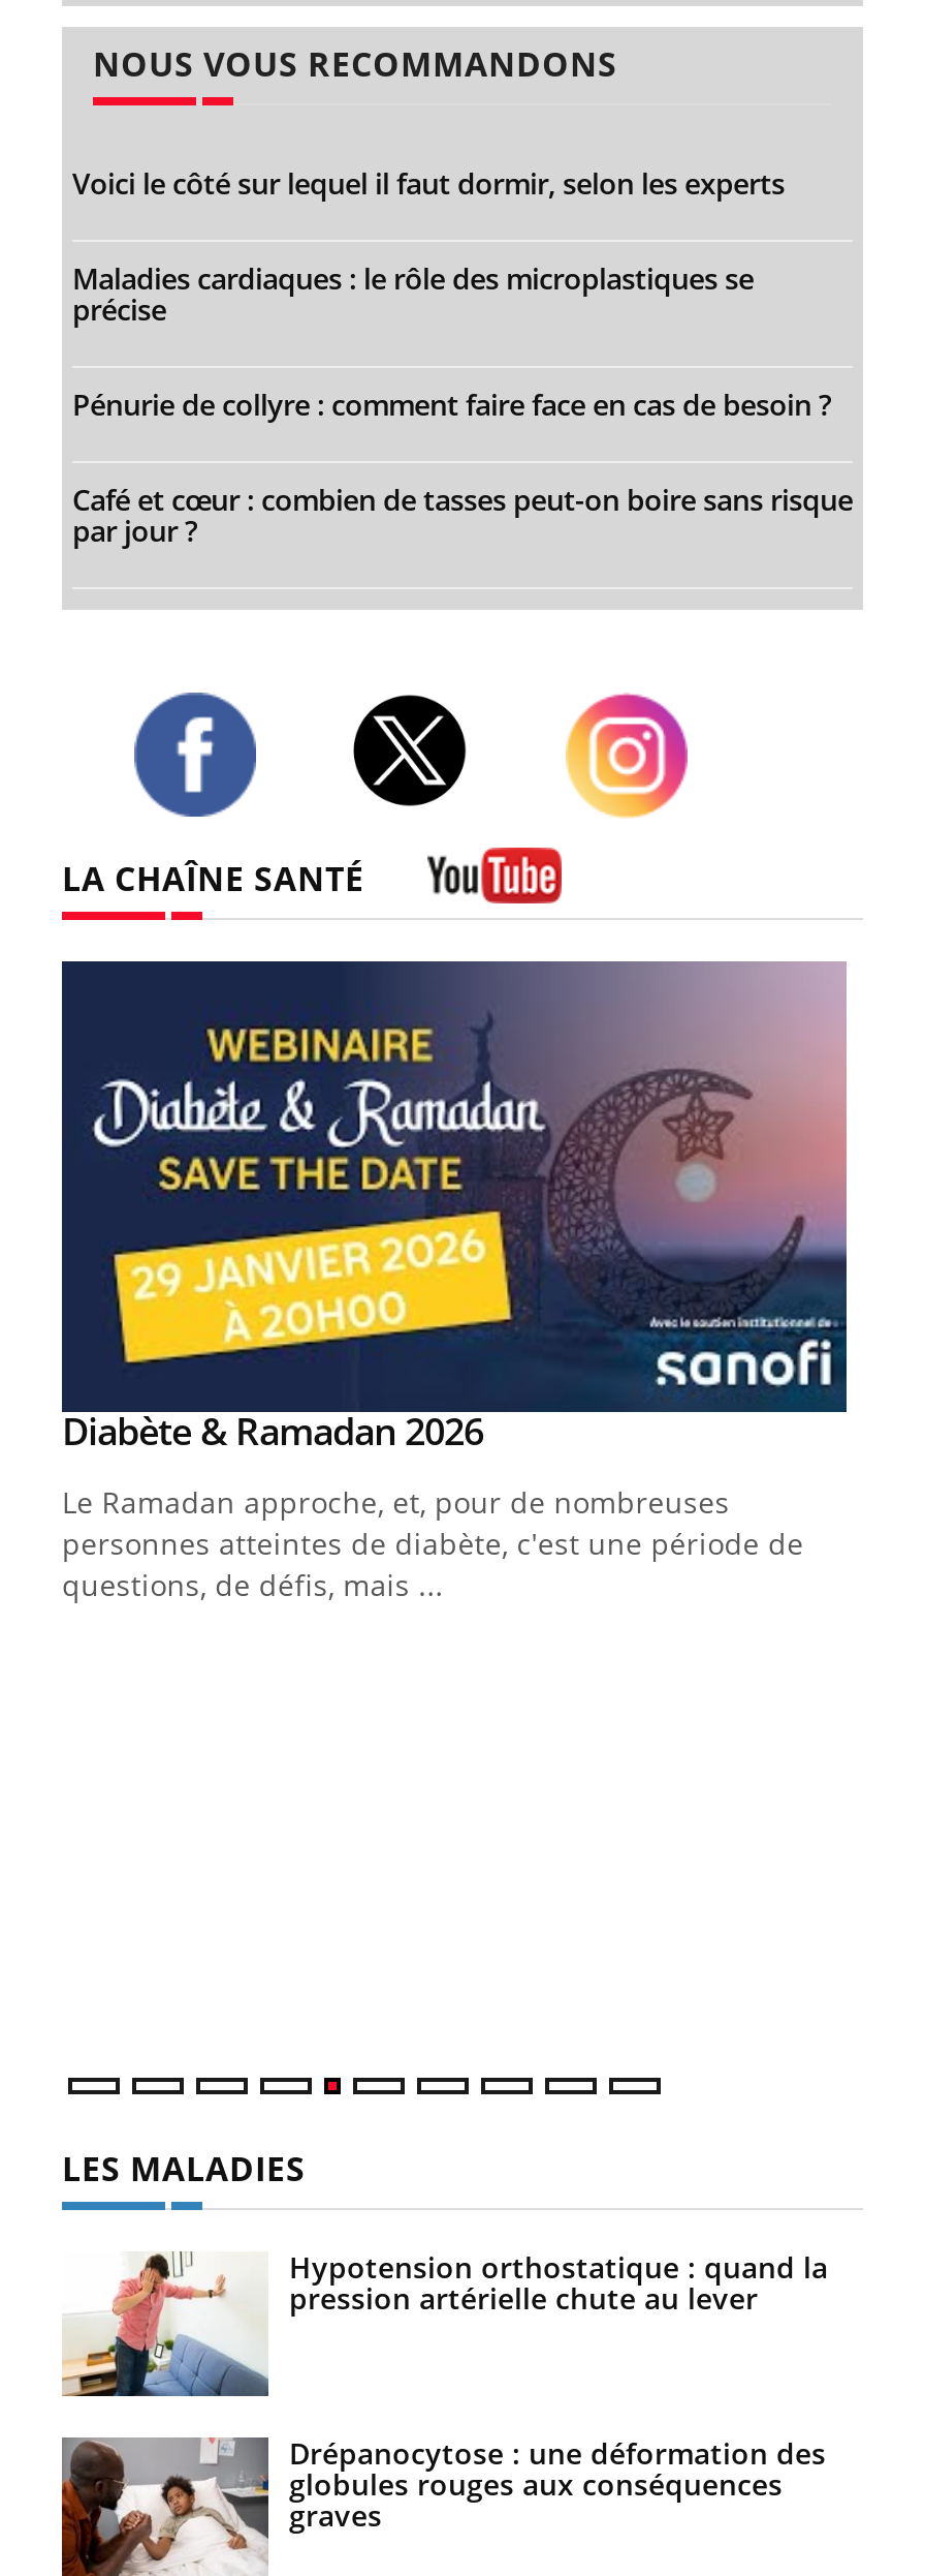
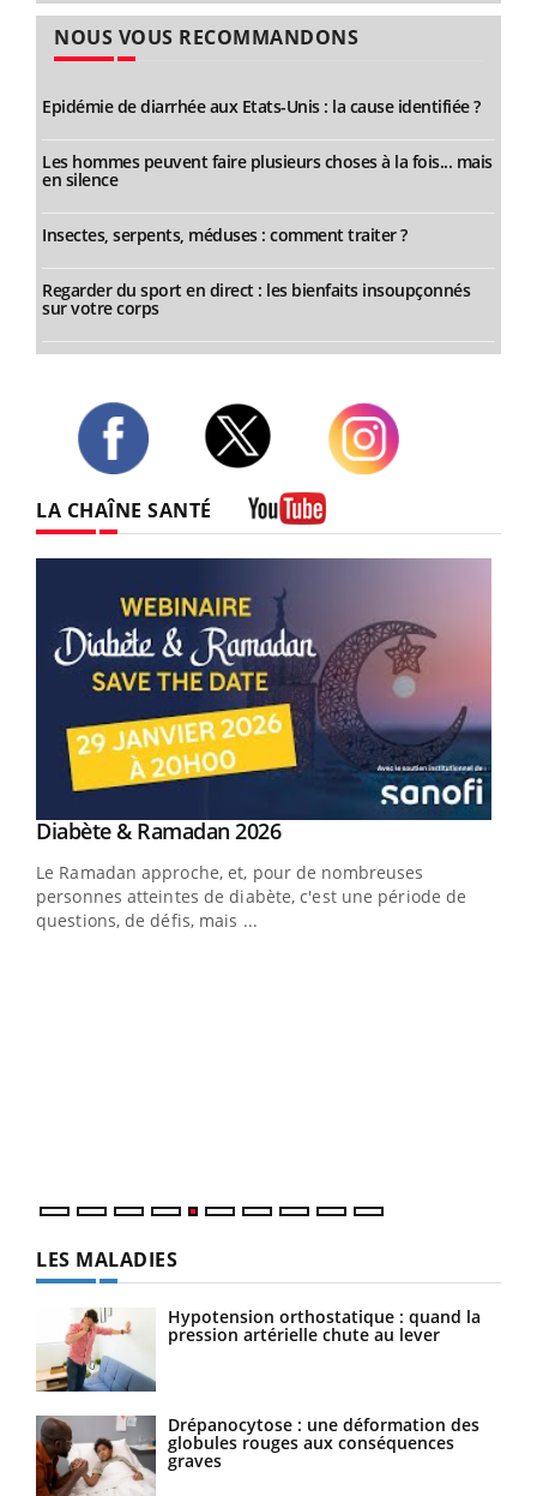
- Voici le côté sur lequel il faut dormir, selon les experts
+ Epidémie de diarrhée aux Etats-Unis : la cause identifiée ?

- Maladies cardiaques : le rôle des microplastiques se
- précise
+ Les hommes peuvent faire plusieurs choses à la fois... mais
+ en silence

- Pénurie de collyre : comment faire face en cas de besoin ?
+ Insectes, serpents, méduses : comment traiter ?

- Café et cœur : combien de tasses peut-on boire sans risque
- par jour ?
+ Regarder du sport en direct : les bienfaits insoupçonnés
+ sur votre corps
